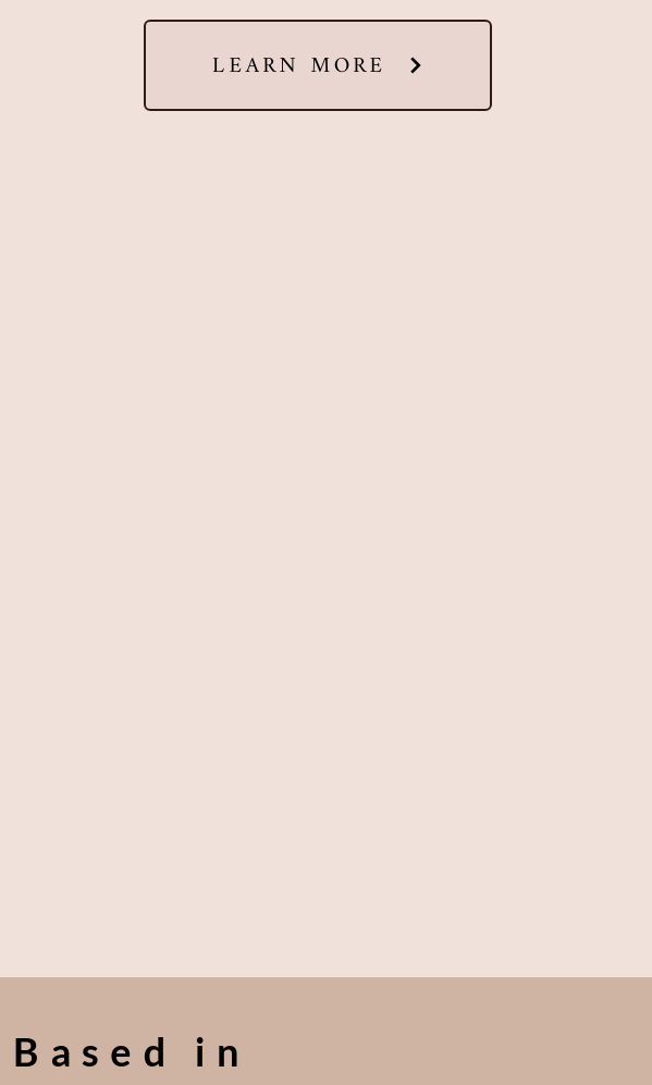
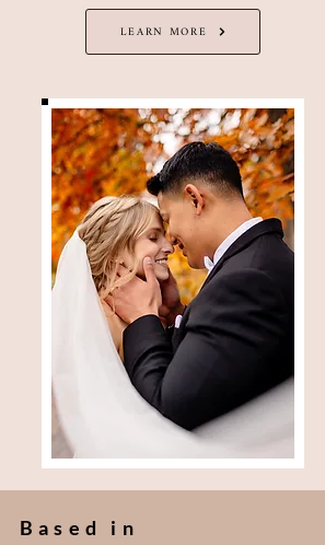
+ [image]
